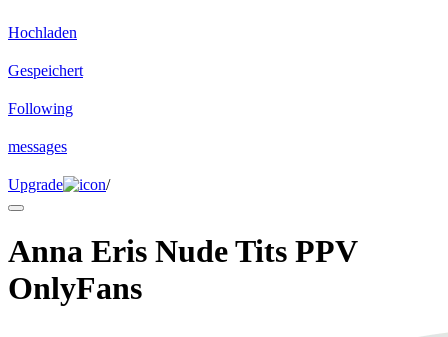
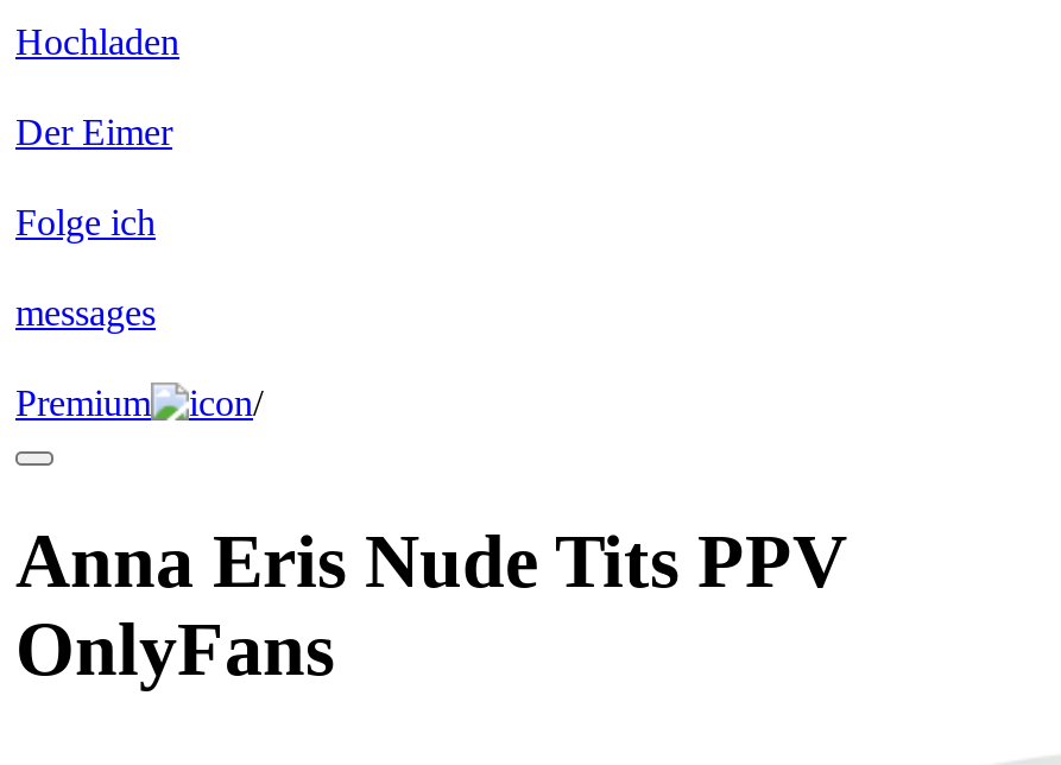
- Gespeichert
+ Der Eimer

- Following
+ Folge ich

- Upgrade
+ Premium
